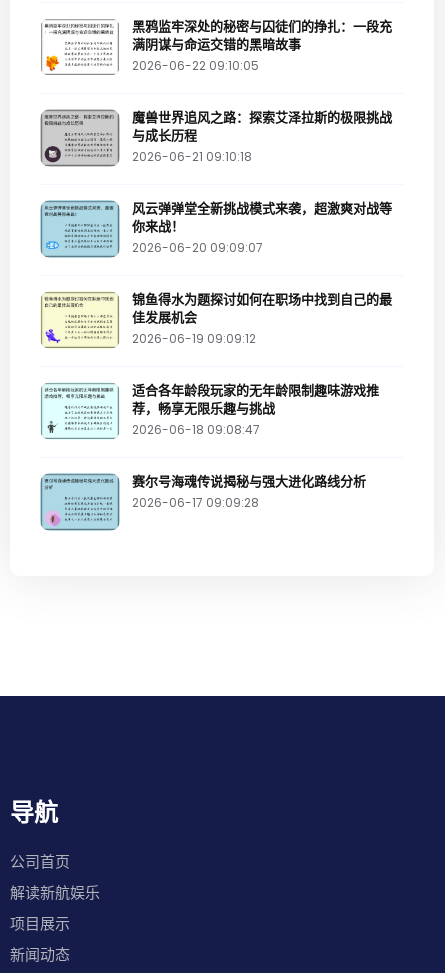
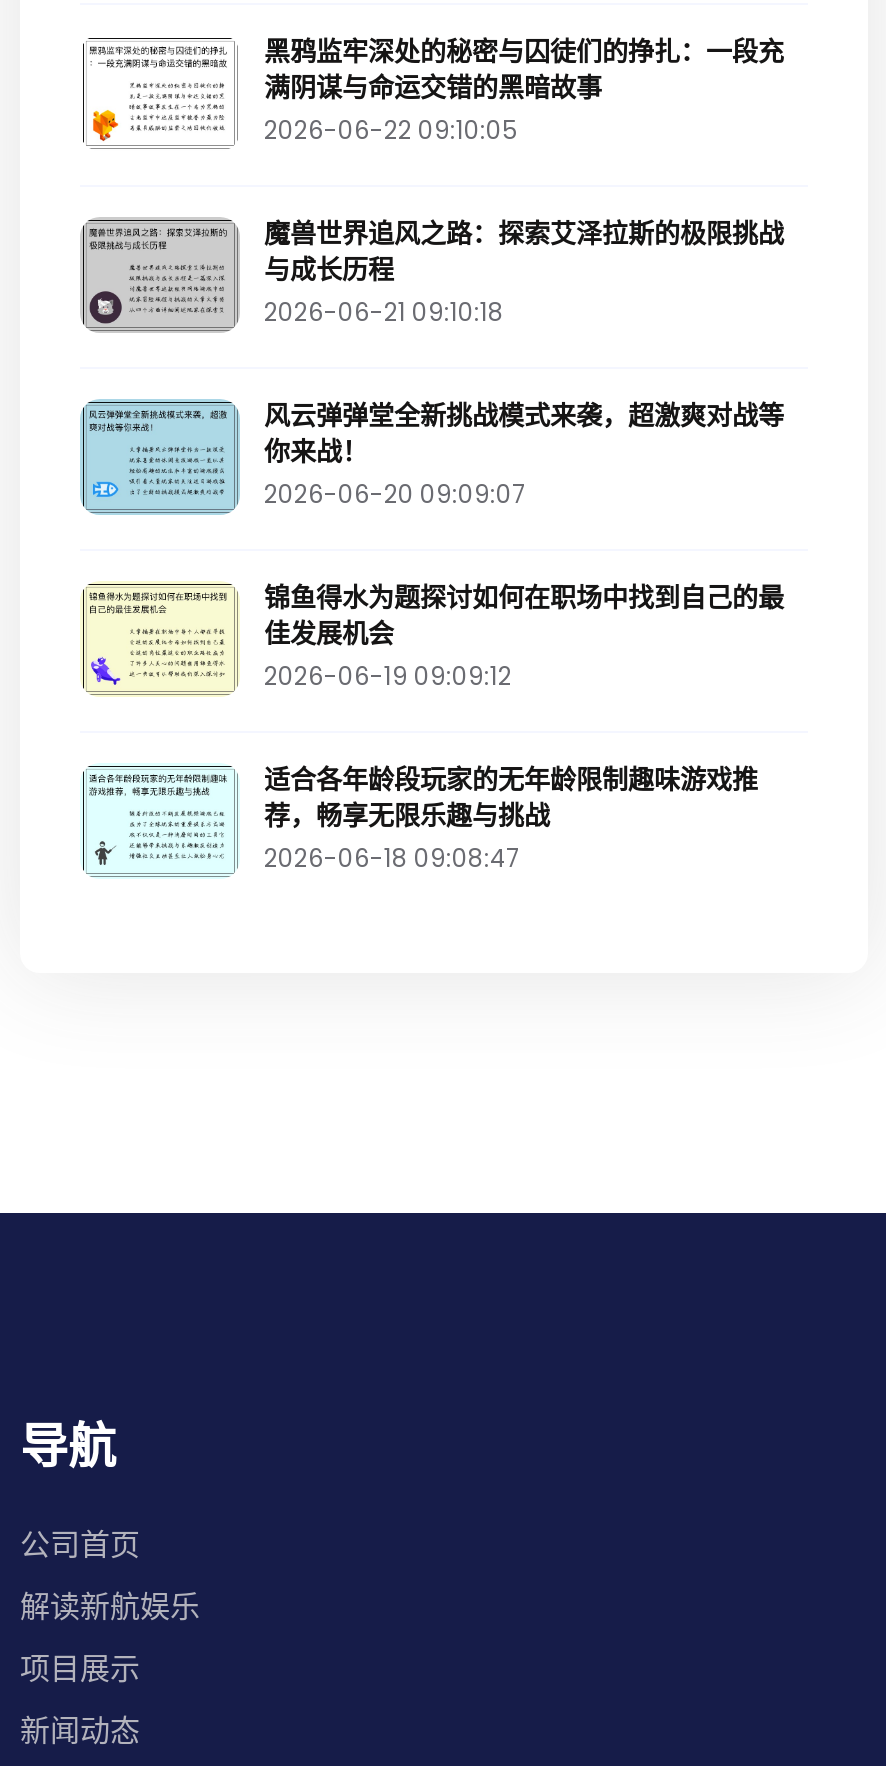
- [image]
- 赛尔号海魂传说揭秘与强大进化路线分析
- 2026-06-17 09:09:28
